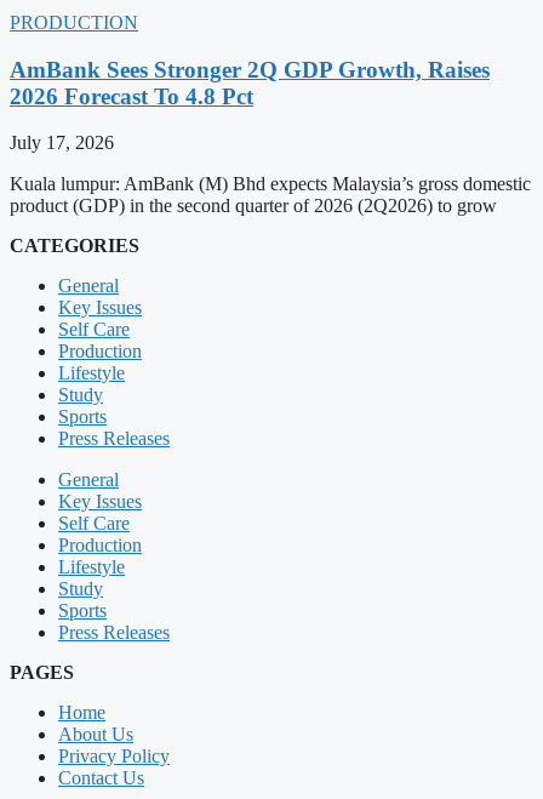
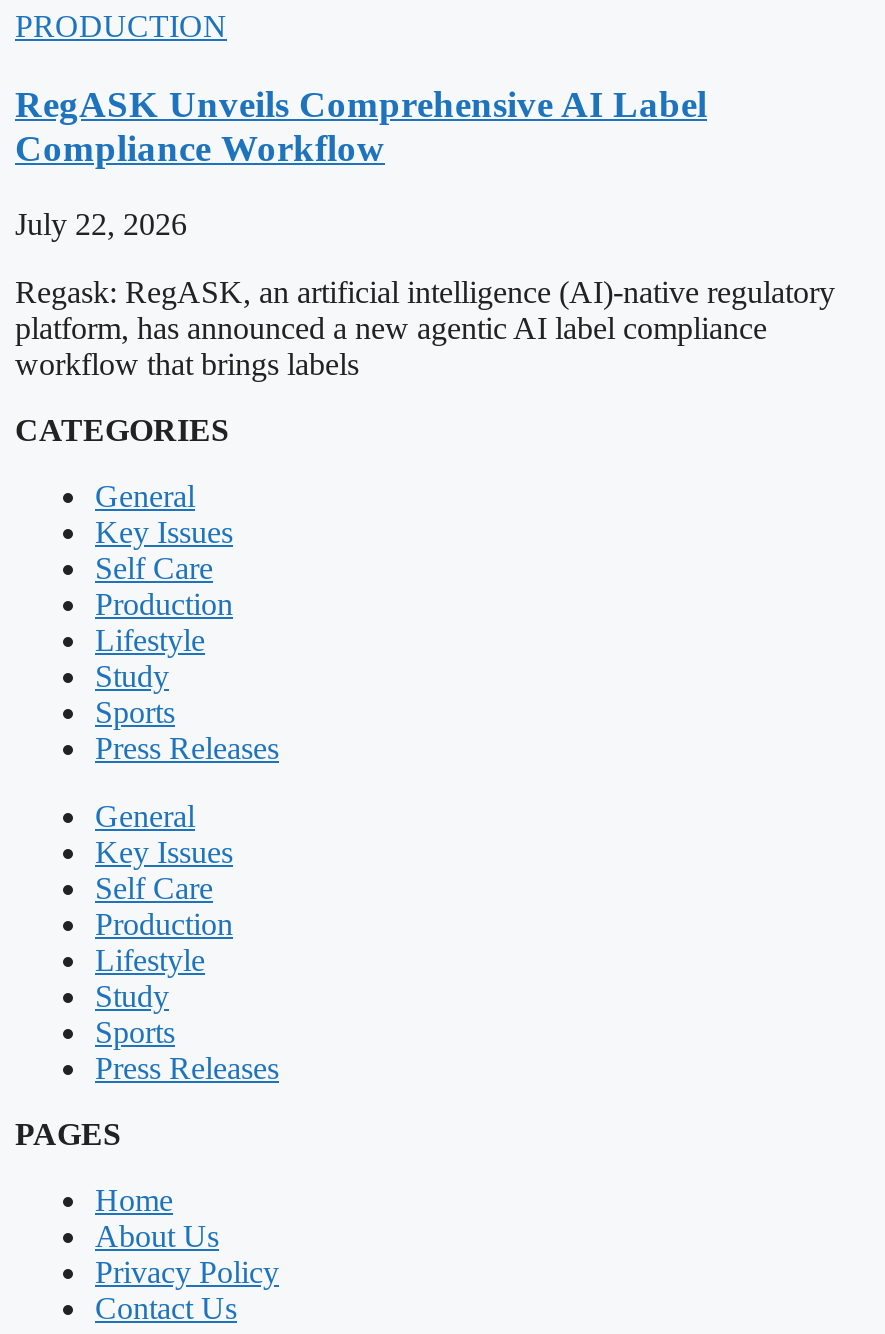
- AmBank Sees Stronger 2Q GDP Growth, Raises
- 2026 Forecast To 4.8 Pct
+ RegASK Unveils Comprehensive AI Label
+ Compliance Workflow

- July 17, 2026
+ July 22, 2026

- Kuala lumpur: AmBank (M) Bhd expects Malaysia’s gross domestic
- product (GDP) in the second quarter of 2026 (2Q2026) to grow
+ Regask: RegASK, an artificial intelligence (AI)-native regulatory
+ platform, has announced a new agentic AI label compliance
+ workflow that brings labels
